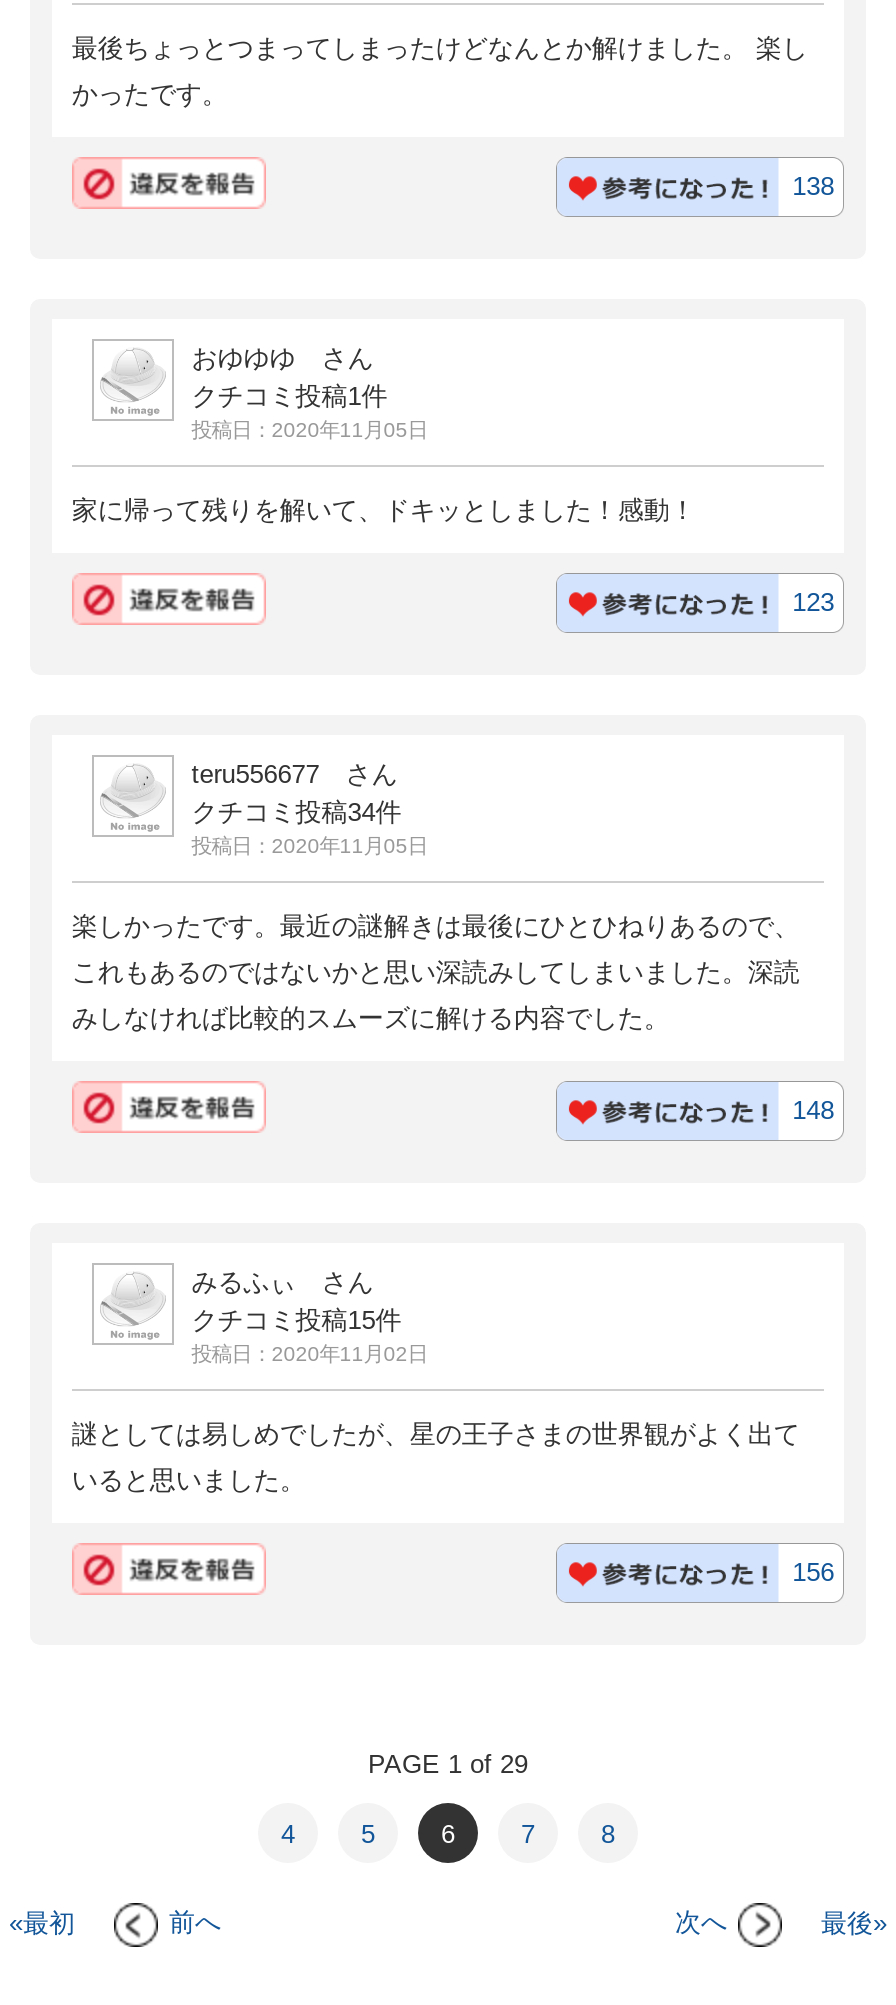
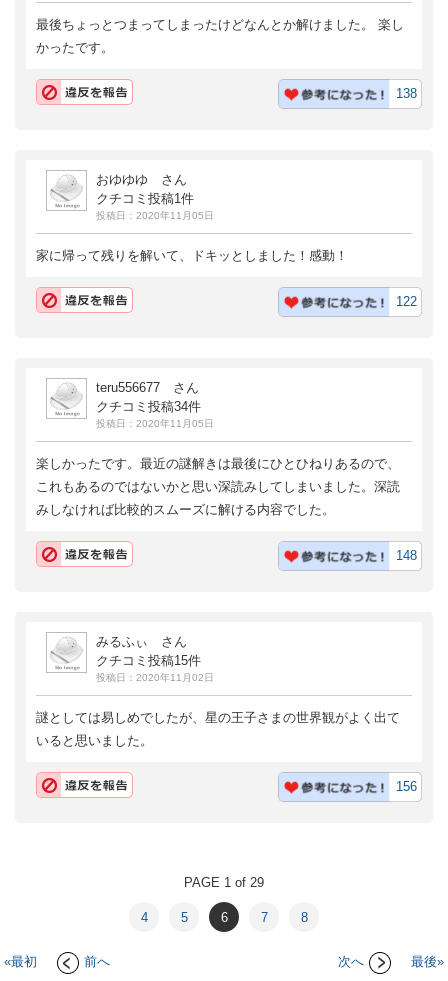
- 123
+ 122
